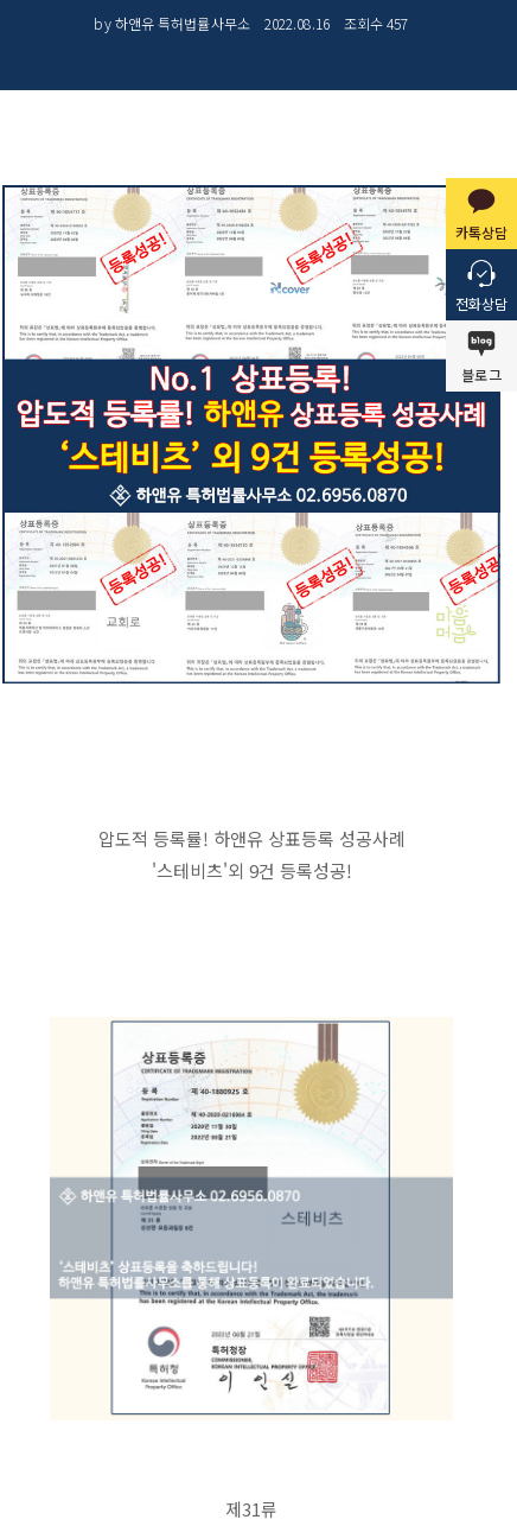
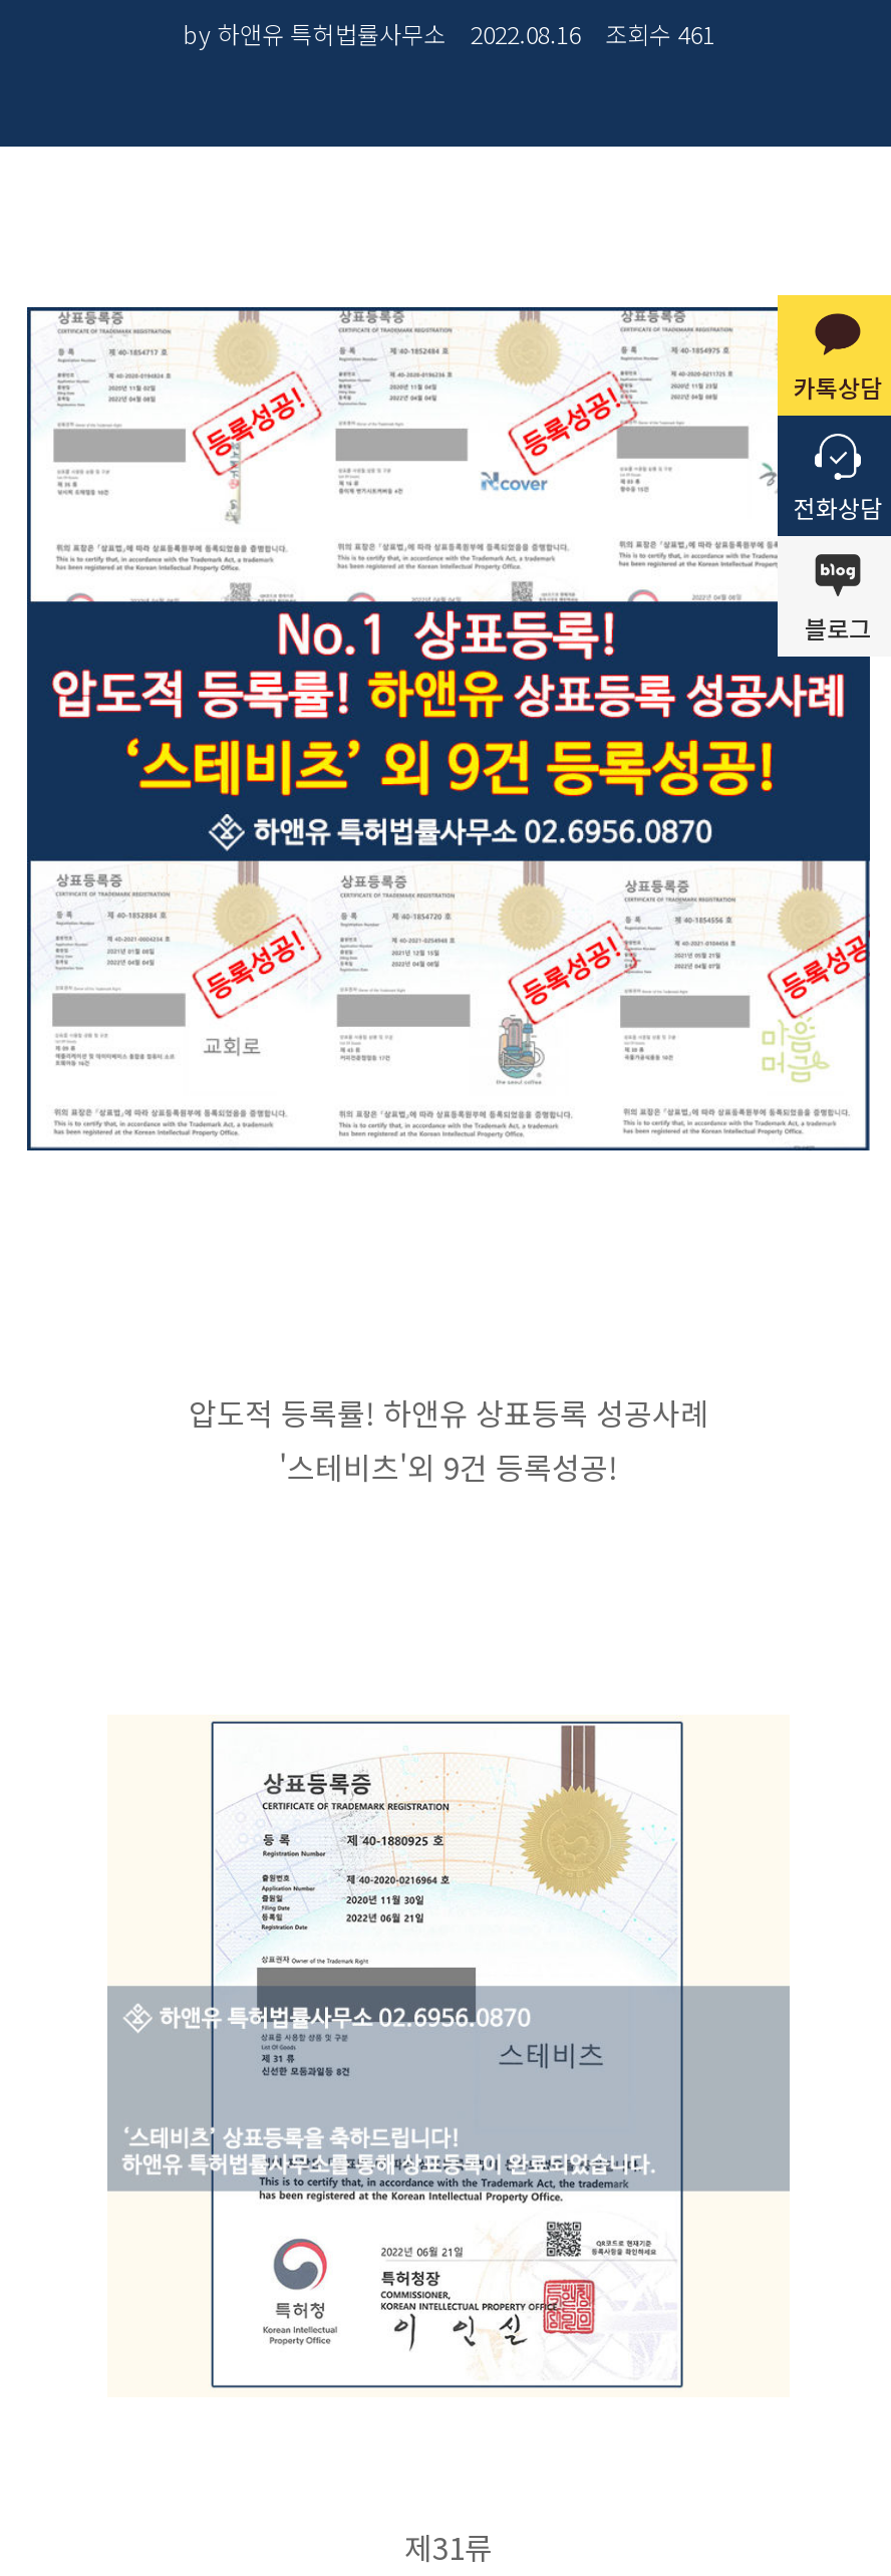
- by 하앤유 특허법률사무소 2022.08.16 조회수 457
+ by 하앤유 특허법률사무소 2022.08.16 조회수 461
